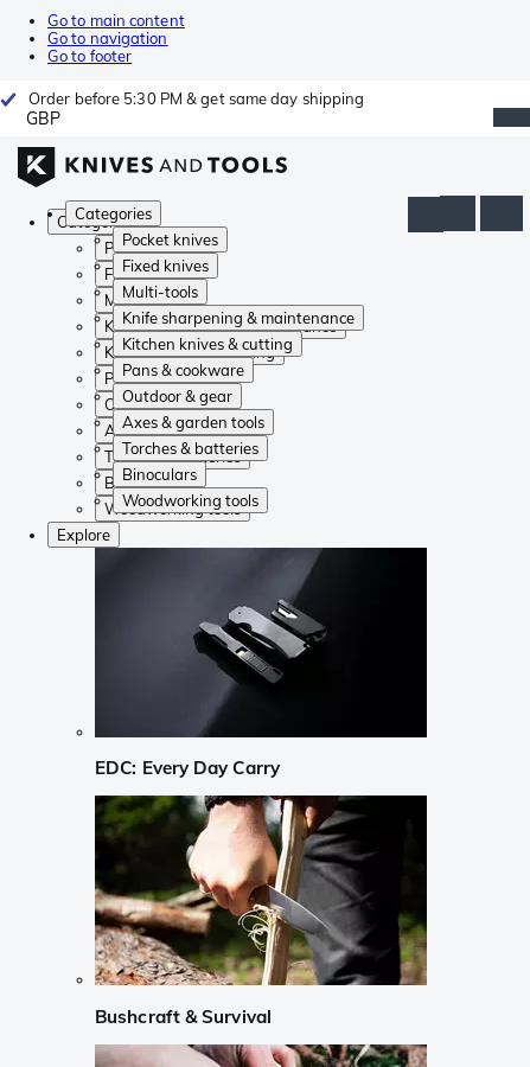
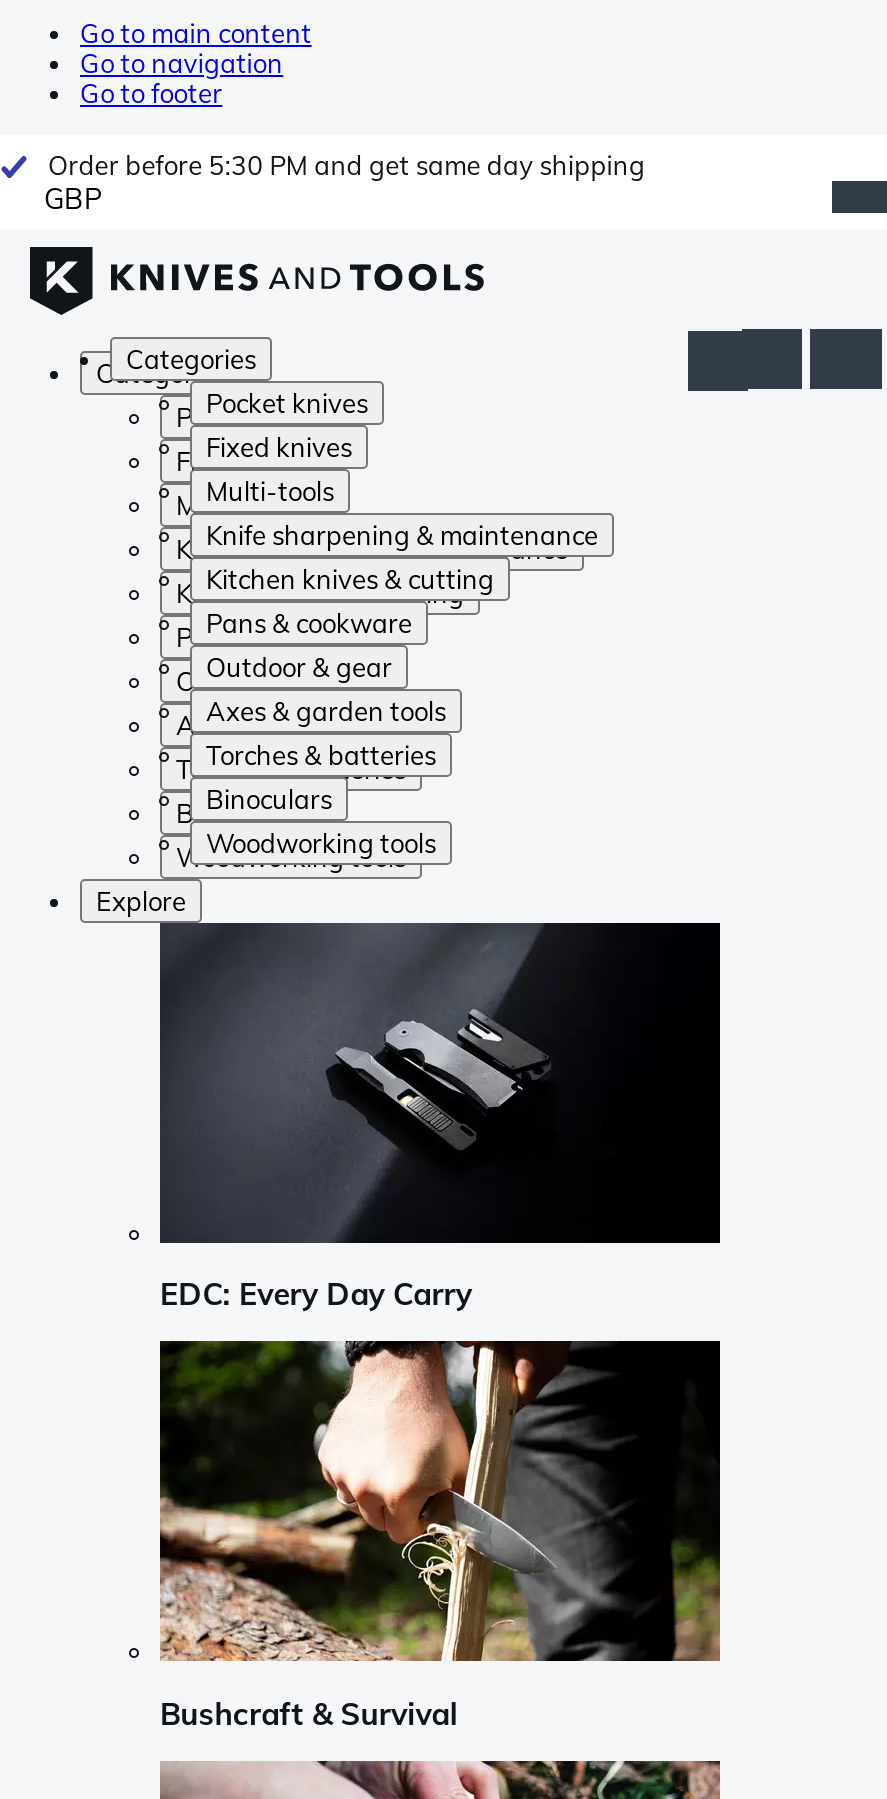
- Order before 5:30 PM & get same day shipping
+ Order before 5:30 PM and get same day shipping
